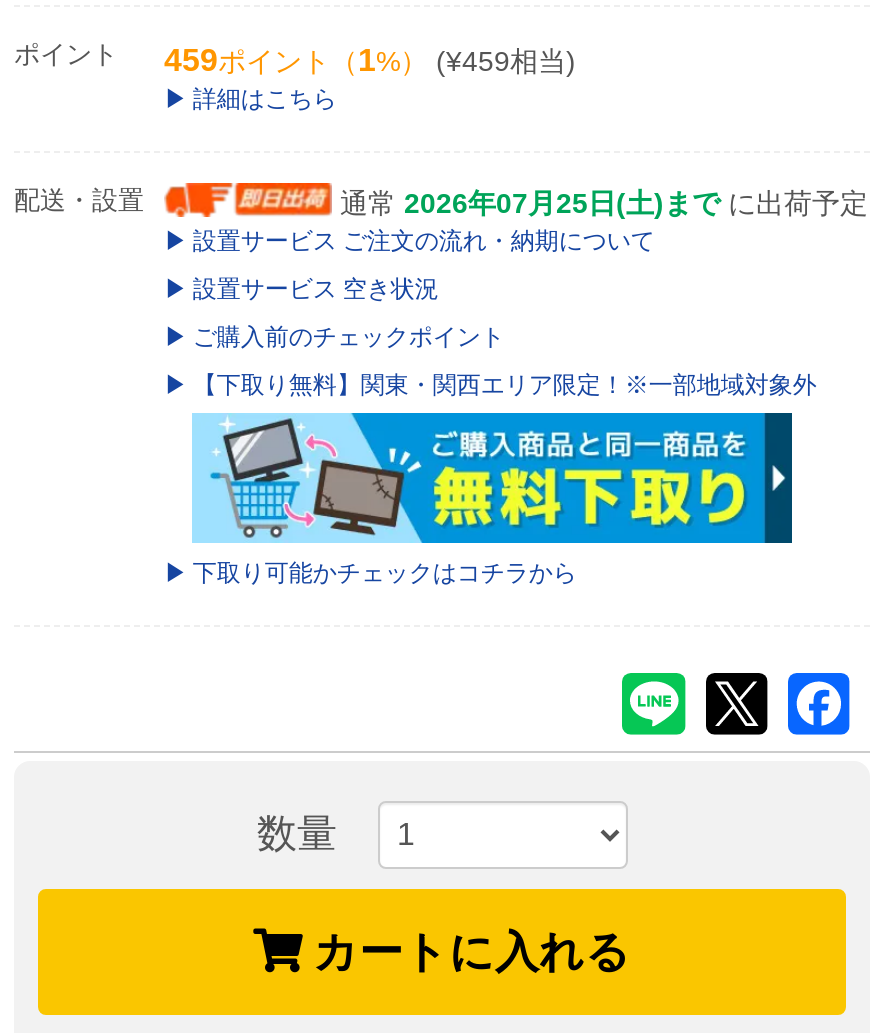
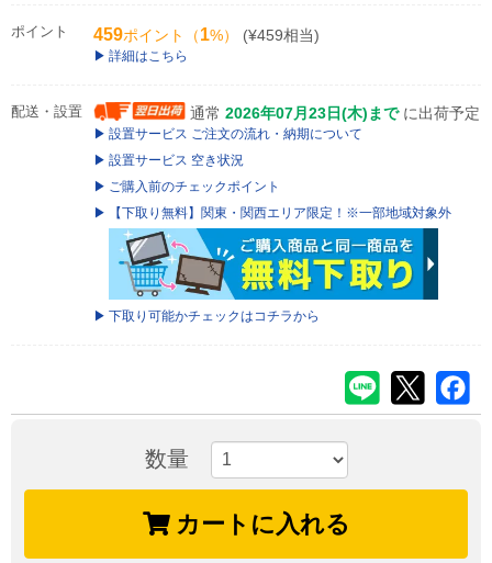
- 通常2026年07月25日(土)まで に出荷予定
+ 通常2026年07月23日(木)まで に出荷予定
